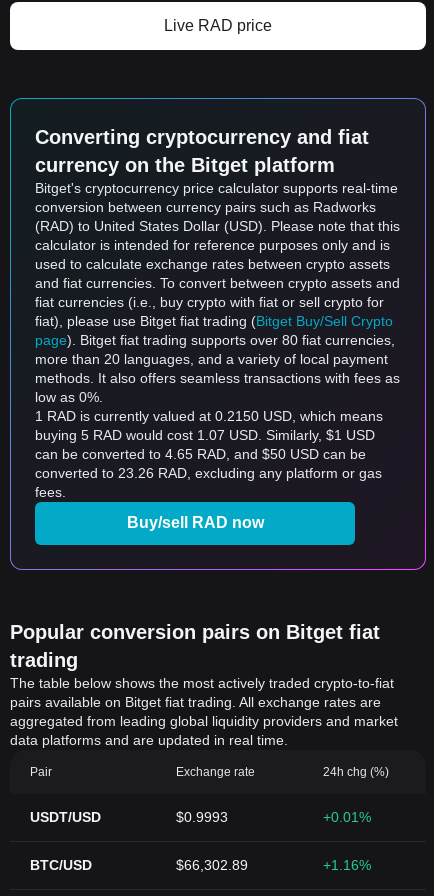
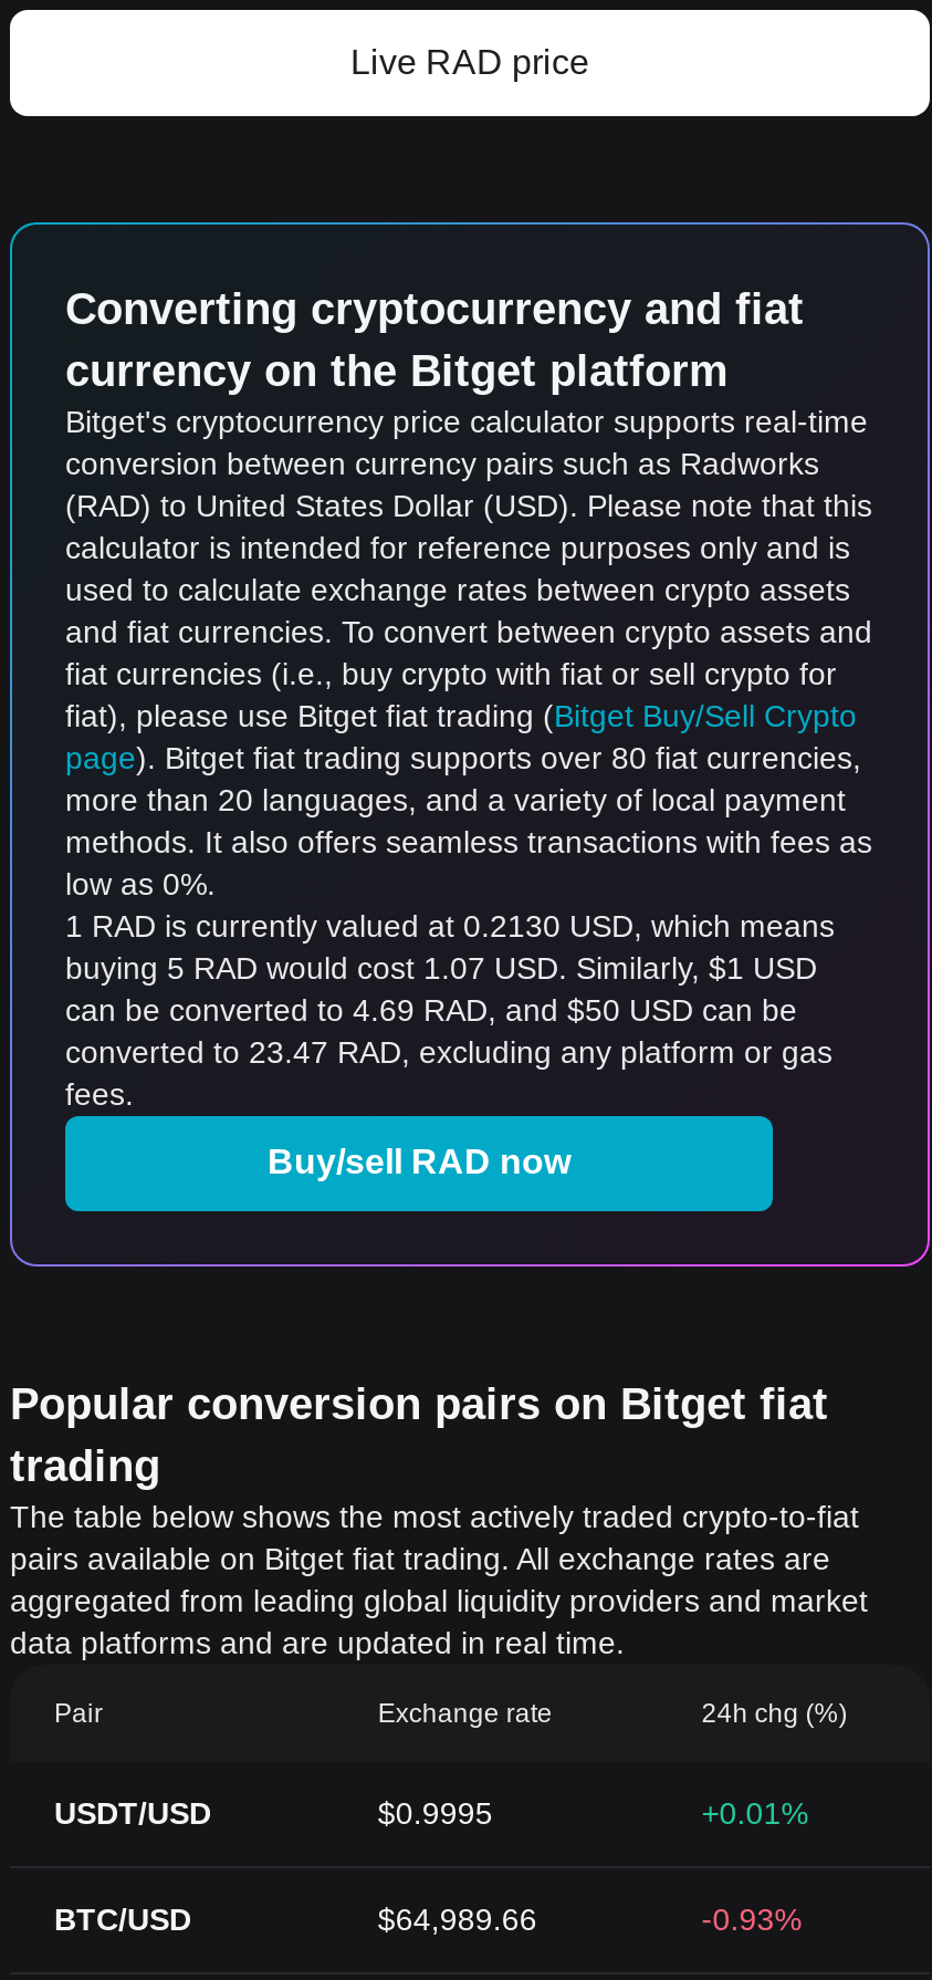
- 1 RAD is currently valued at 0.2150 USD, which means
+ 1 RAD is currently valued at 0.2130 USD, which means

- can be converted to 4.65 RAD, and $50 USD can be
+ can be converted to 4.69 RAD, and $50 USD can be

- converted to 23.26 RAD, excluding any platform or gas
+ converted to 23.47 RAD, excluding any platform or gas

- $0.9993
+ $0.9995

- $66,302.89
+ $64,989.66

- +1.16%
+ -0.93%
